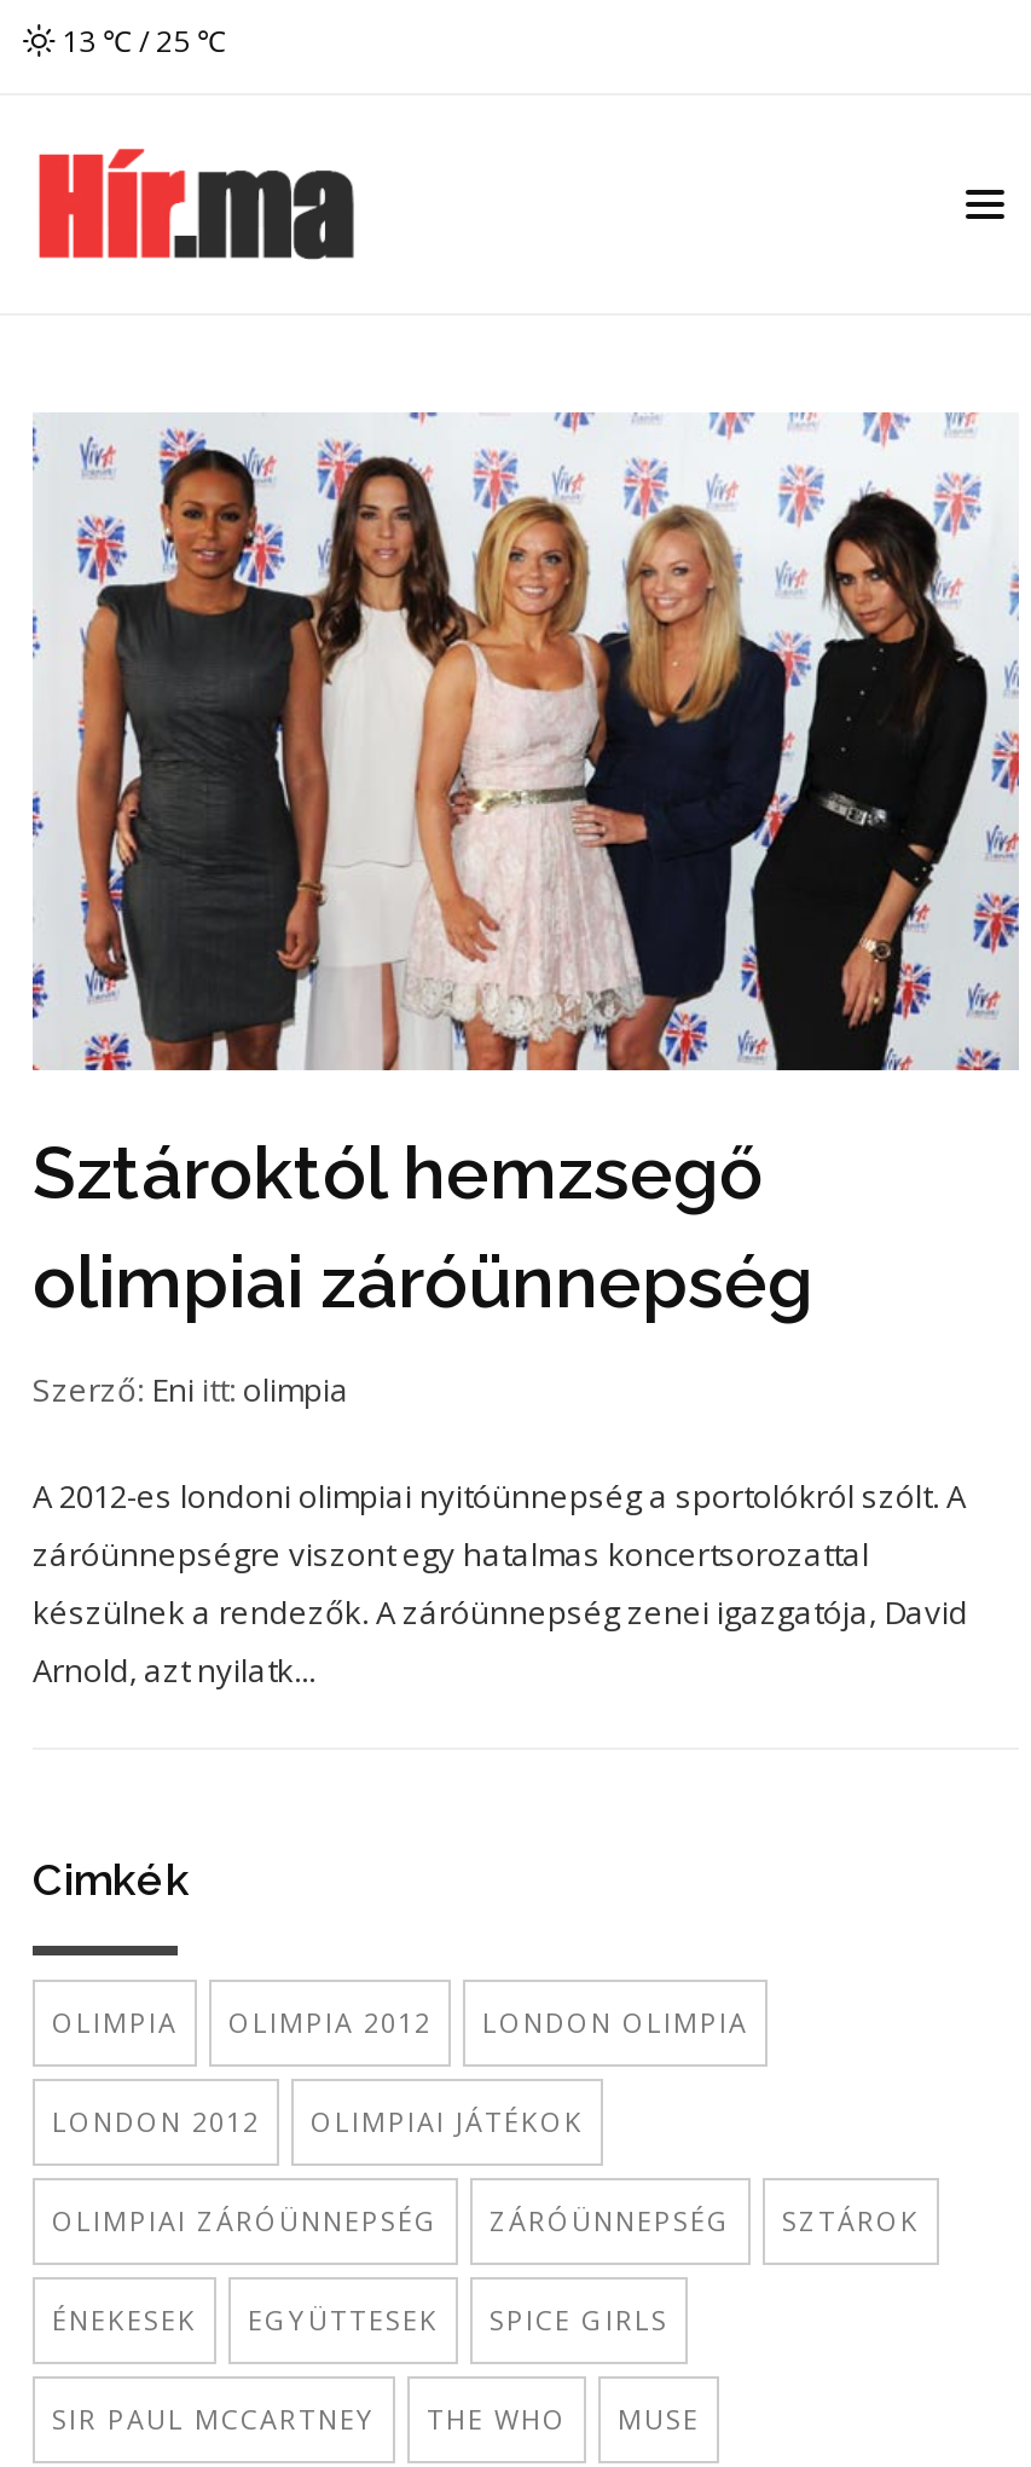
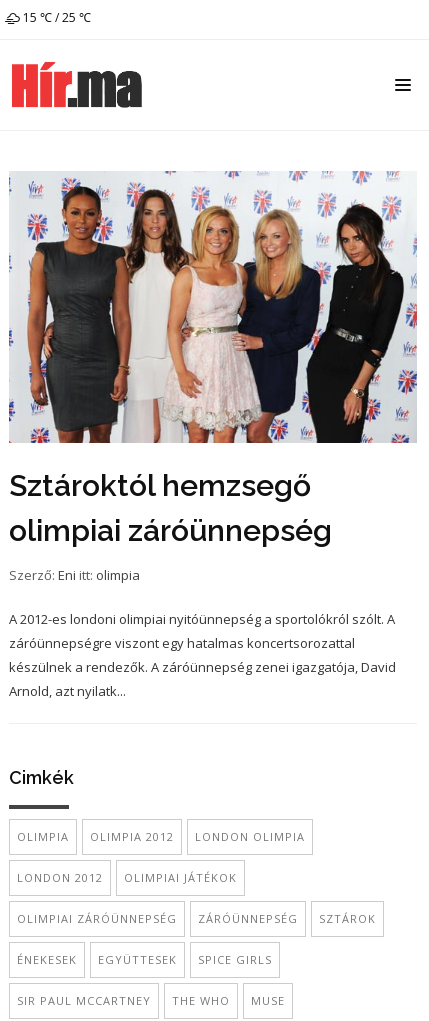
- 13 ℃ / 25 ℃
+ 15 ℃ / 25 ℃
